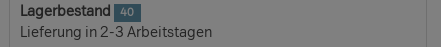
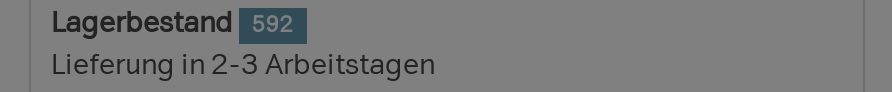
- Lagerbestand 40
+ Lagerbestand 592
